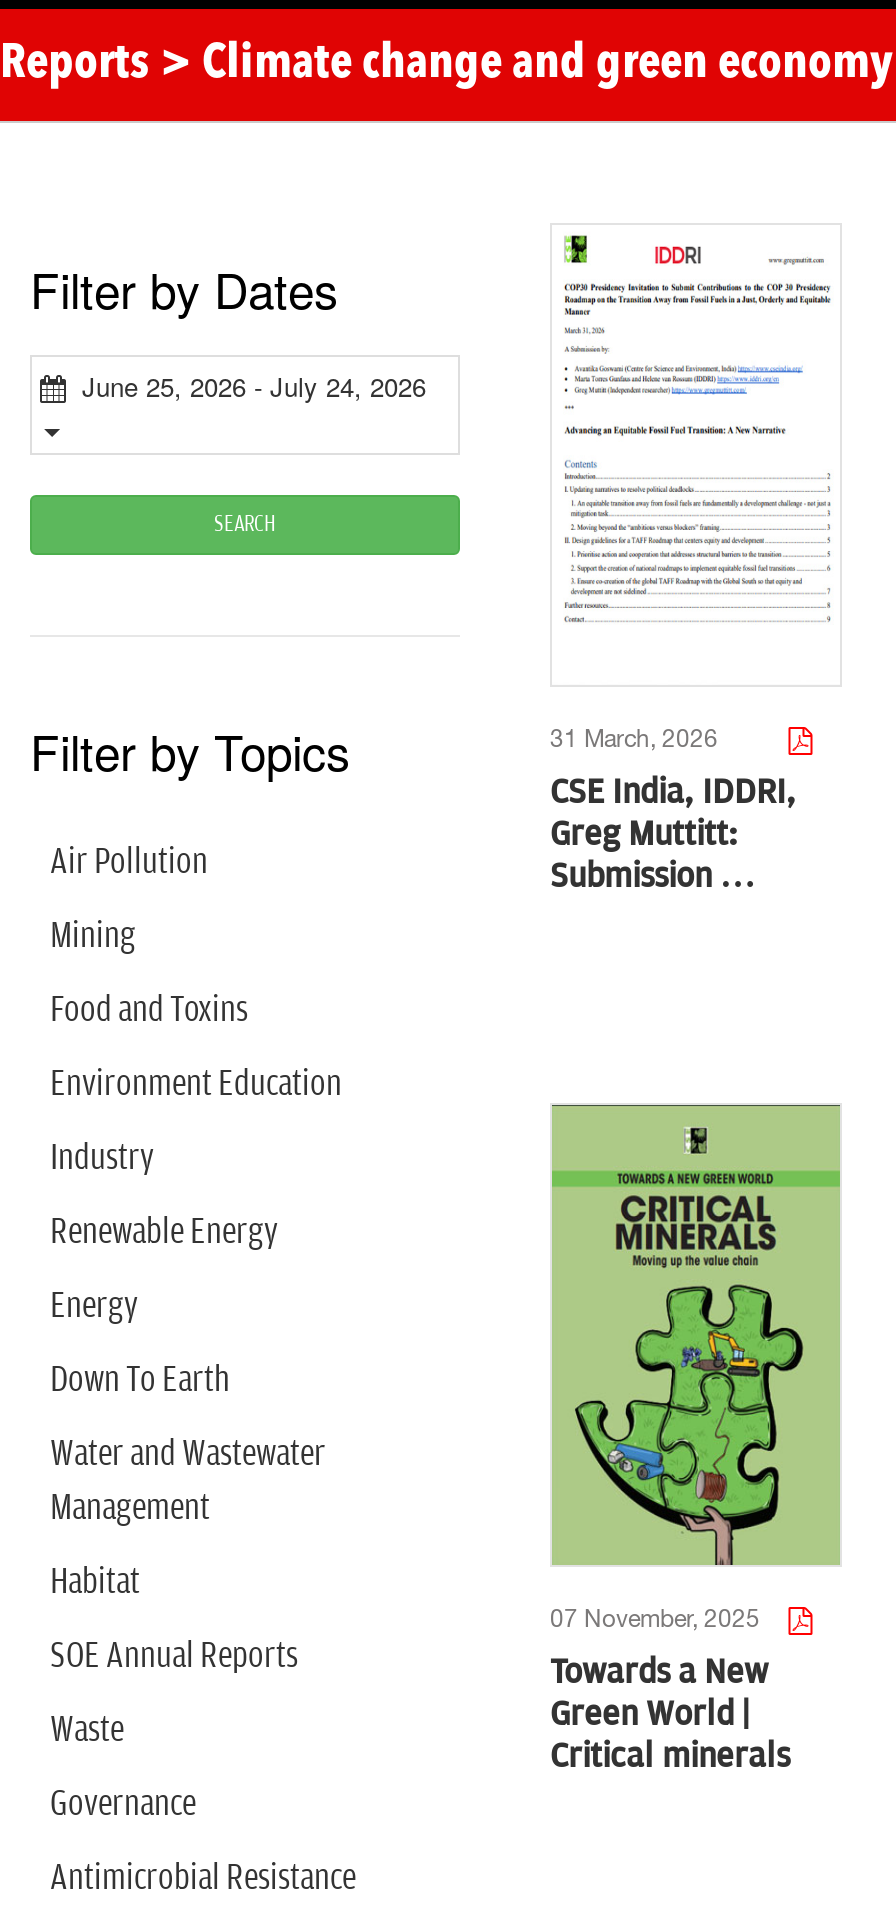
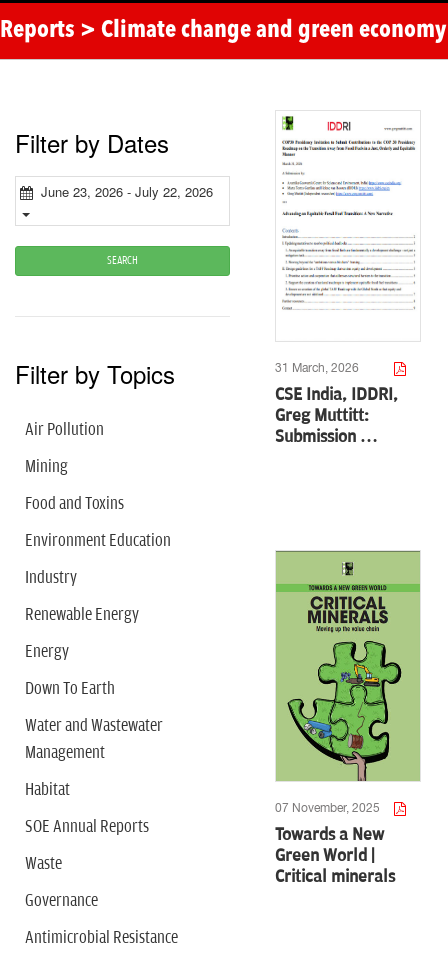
- June 25, 2026 - July 24, 2026
+ June 23, 2026 - July 22, 2026
